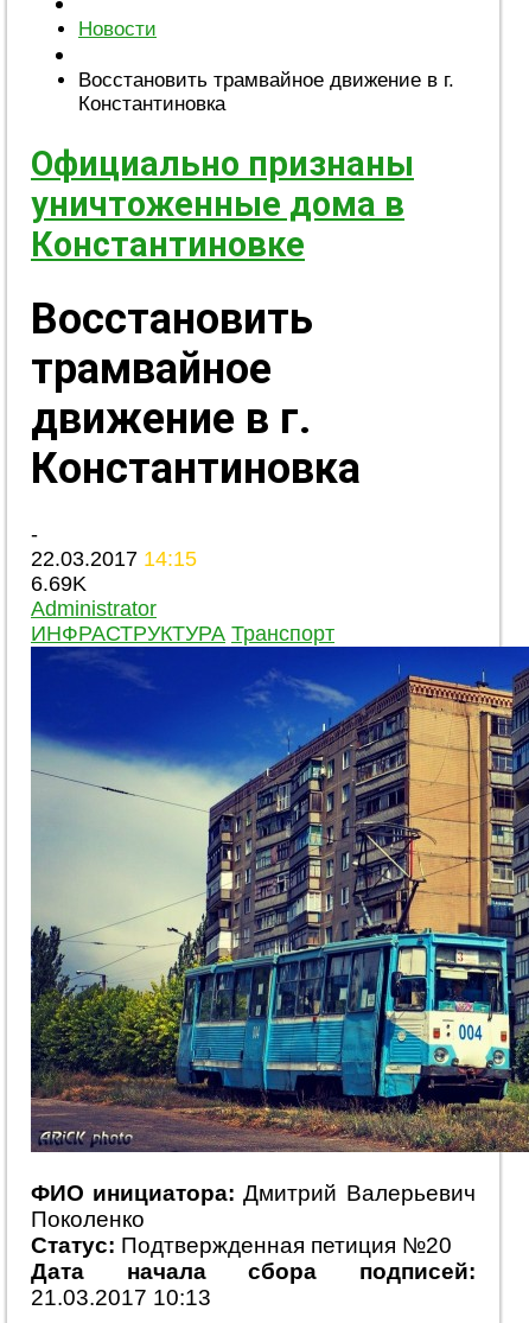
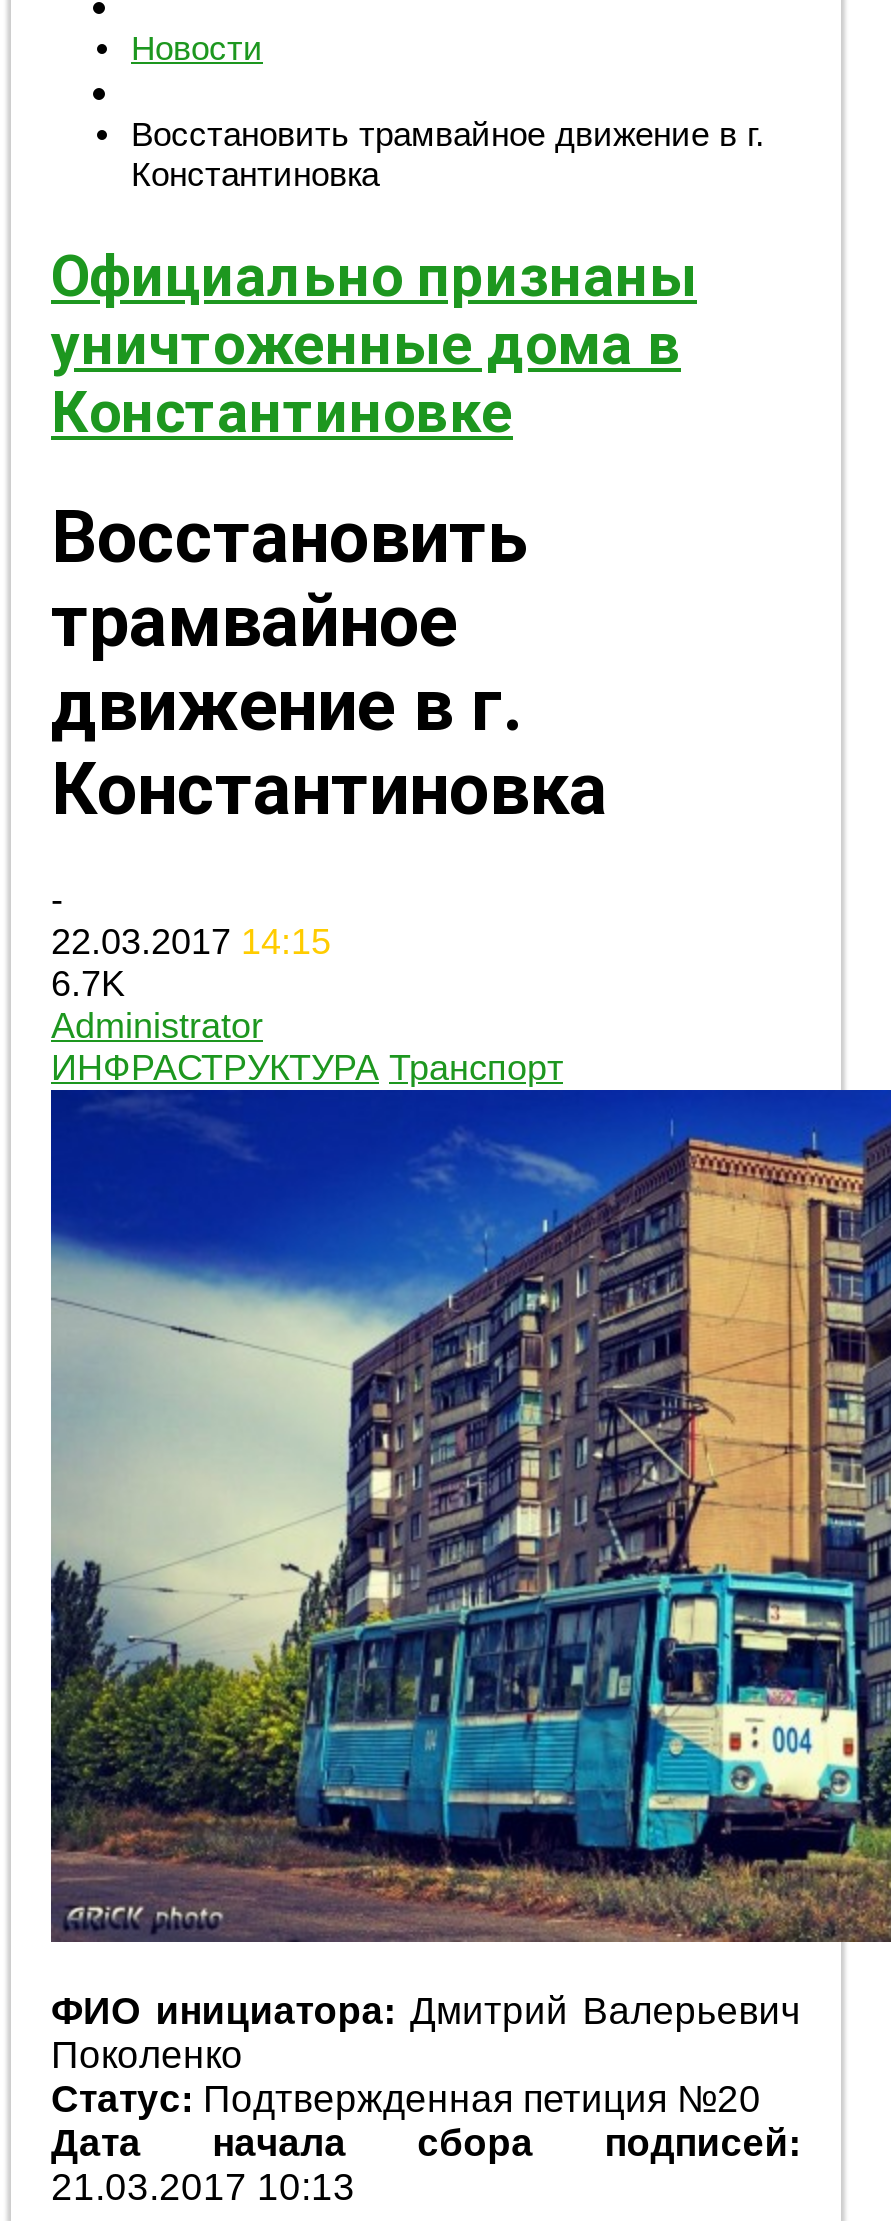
- 6.69K
+ 6.7K
